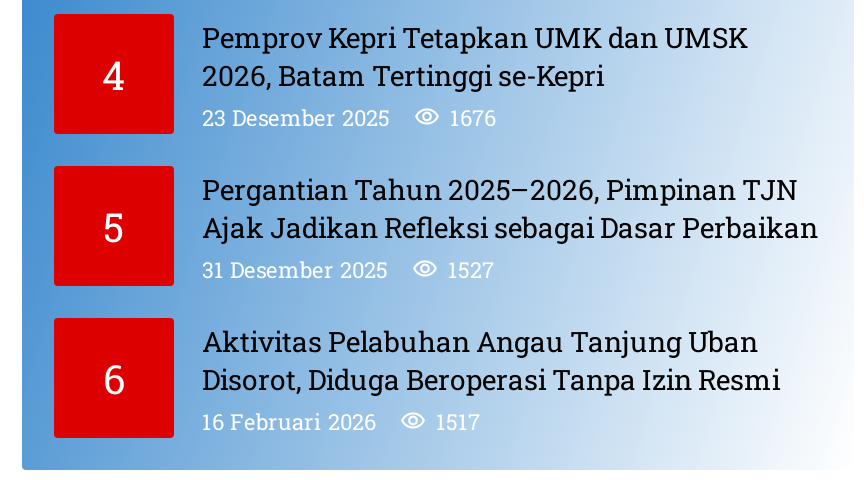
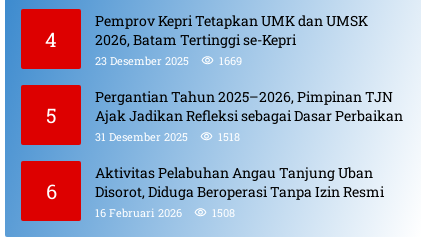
- 23 Desember 2025 1676
+ 23 Desember 2025 1669

- 31 Desember 2025 1527
+ 31 Desember 2025 1518

- 16 Februari 2026 1517
+ 16 Februari 2026 1508
